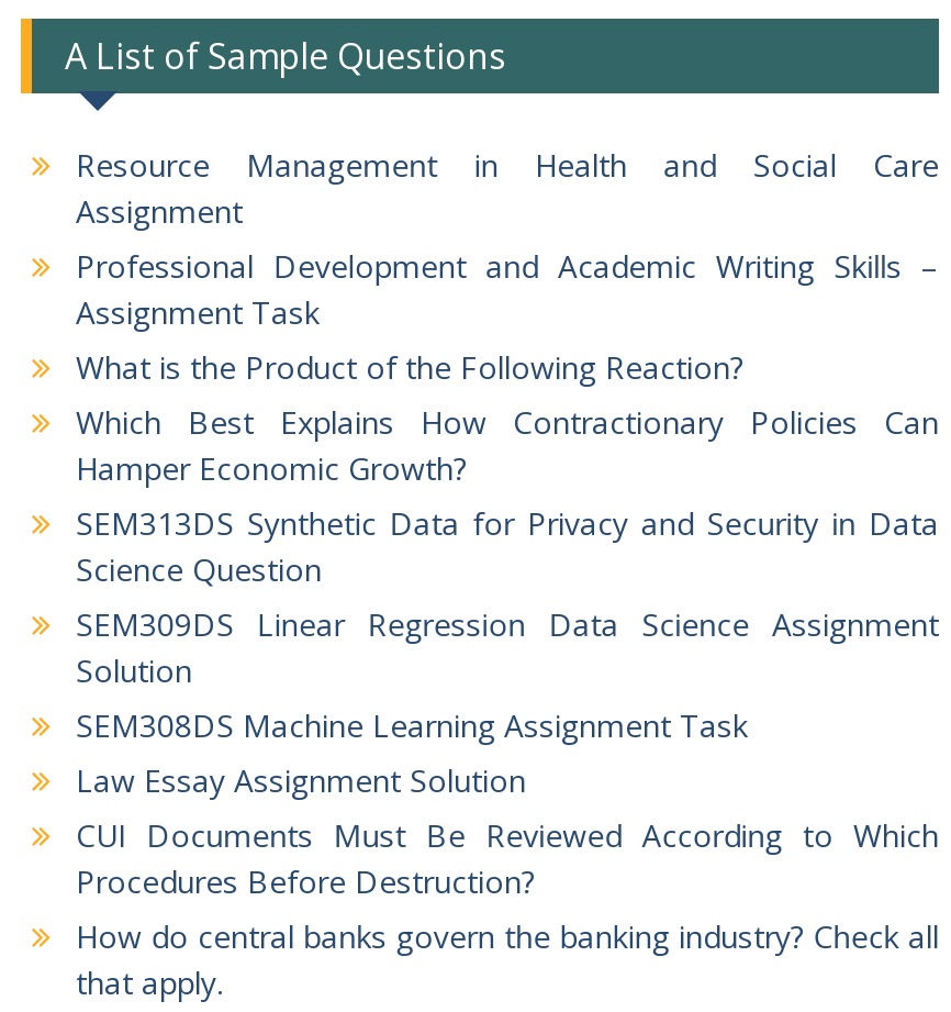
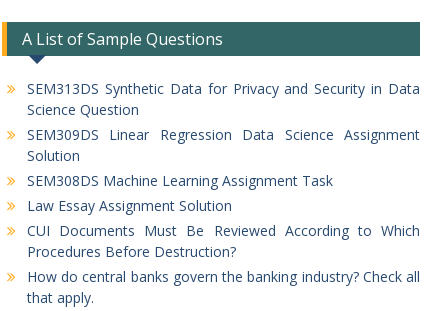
- Resource Management in Health and Social Care
- Assignment
- Professional Development and Academic Writing Skills –
- Assignment Task
- What is the Product of the Following Reaction?
- Which Best Explains How Contractionary Policies Can
- Hamper Economic Growth?
